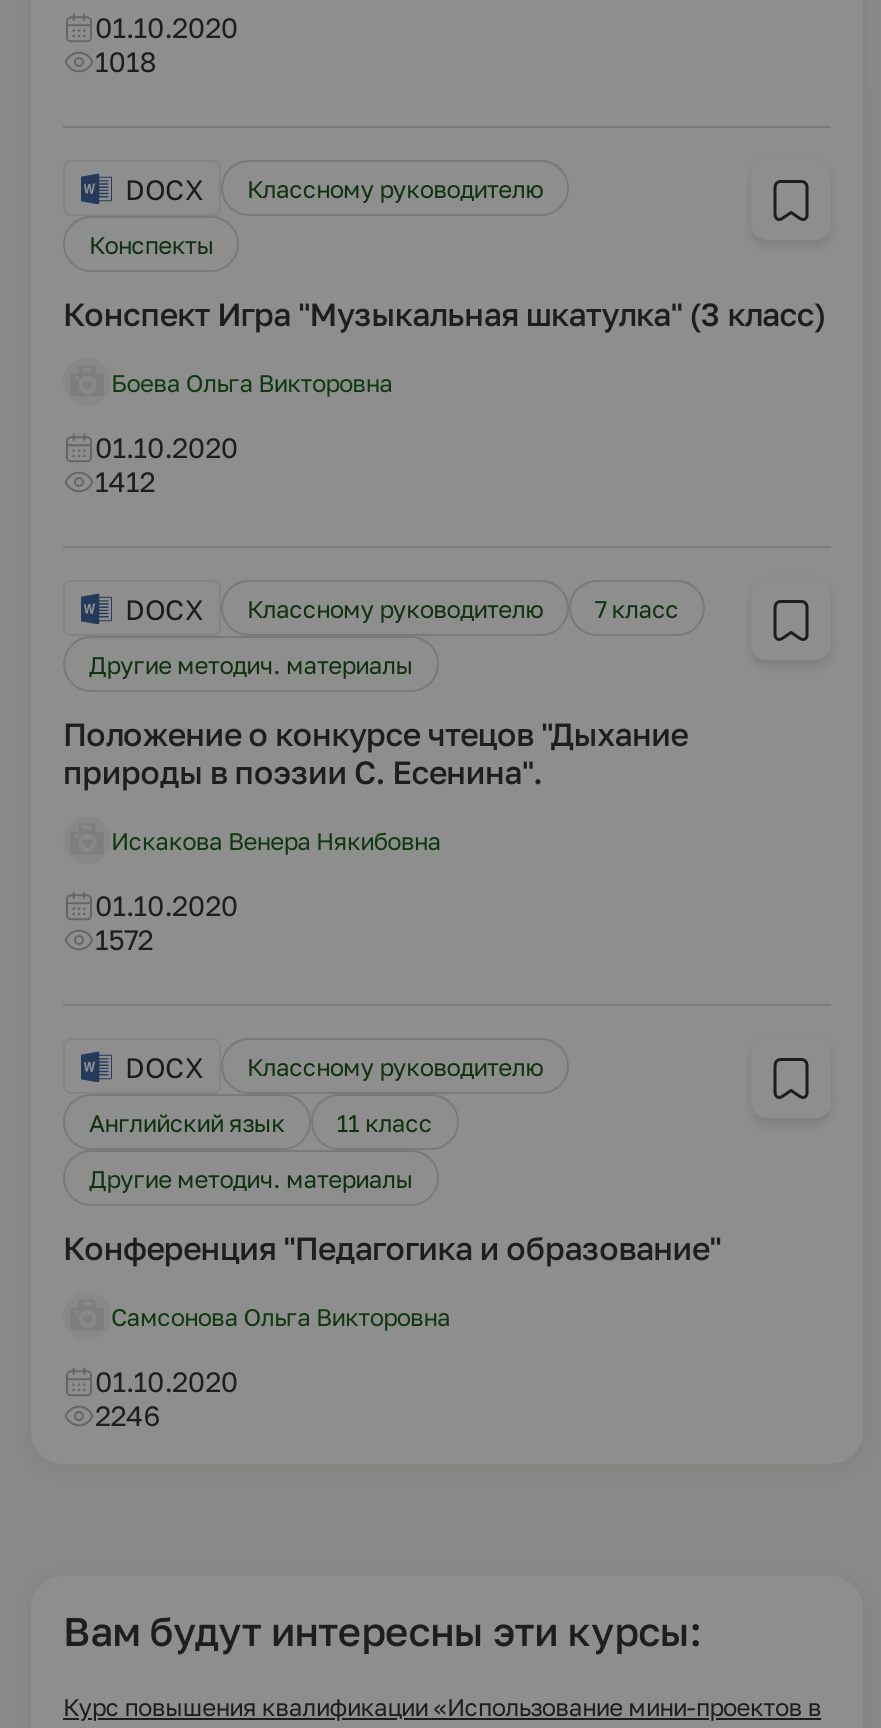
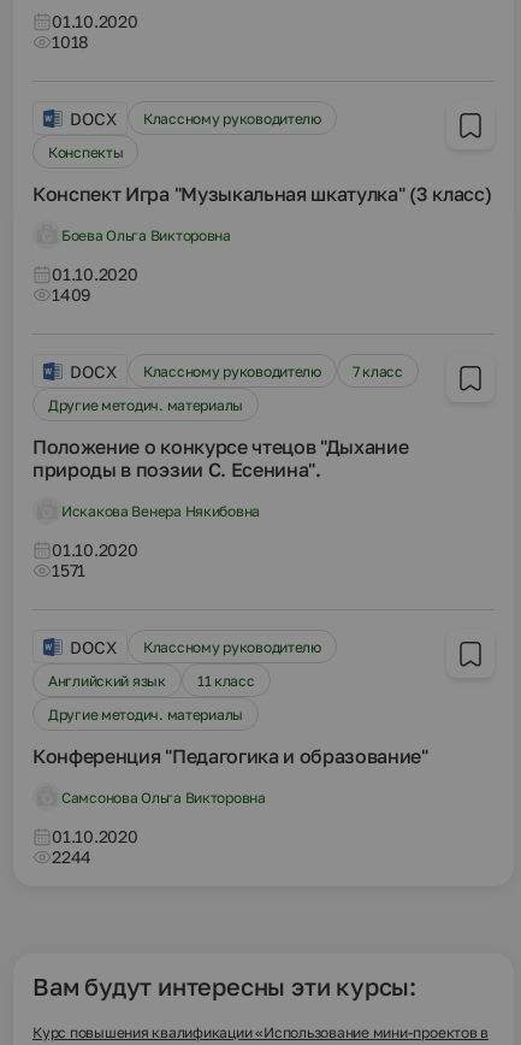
- 1412
+ 1409

- 1572
+ 1571

- 2246
+ 2244
